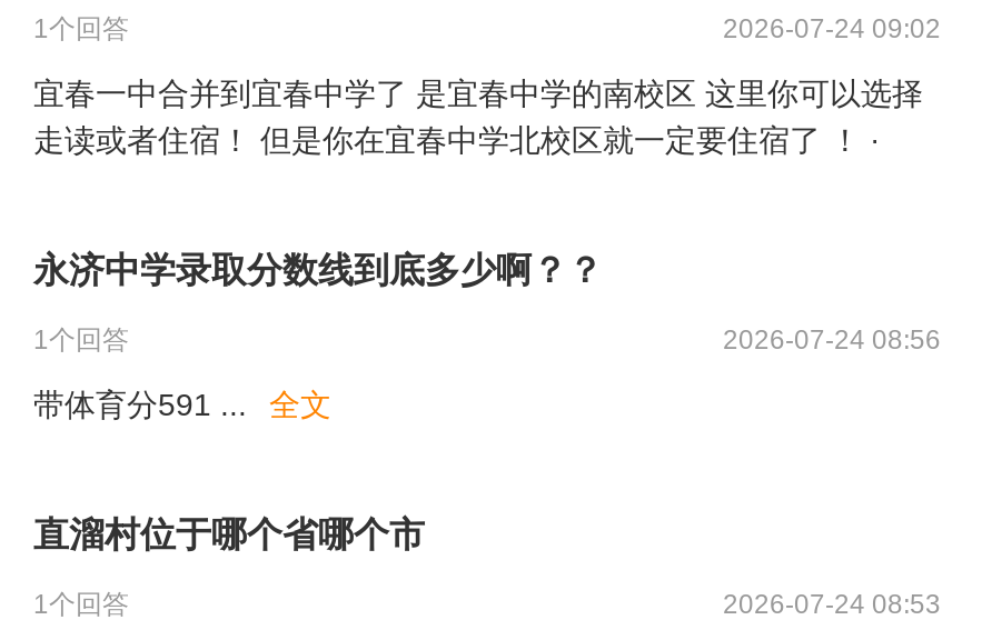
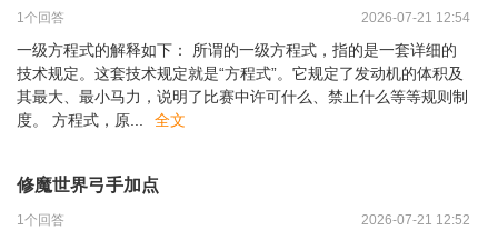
- 2026-07-24 09:02
- 宜春一中合并到宜春中学了 是宜春中学的南校区 这里你可以选择
- 走读或者住宿！ 但是你在宜春中学北校区就一定要住宿了 ！ ·
- 永济中学录取分数线到底多少啊？？
- 1个回答
- 2026-07-24 08:56
- 带体育分591...
+ 2026-07-21 12:54
+ 一级方程式的解释如下： 所谓的一级方程式，指的是一套详细的
+ 技术规定。这套技术规定就是“方程式”。它规定了发动机的体积及
+ 其最大、最小马力，说明了比赛中许可什么、禁止什么等等规则制
+ 度。 方程式，原...

- 直溜村位于哪个省哪个市
+ 修魔世界弓手加点

- 2026-07-24 08:53
+ 2026-07-21 12:52
